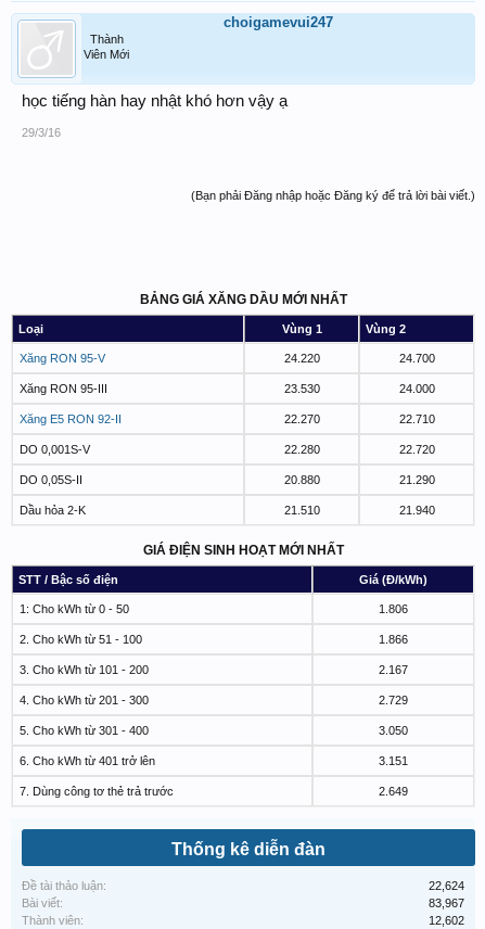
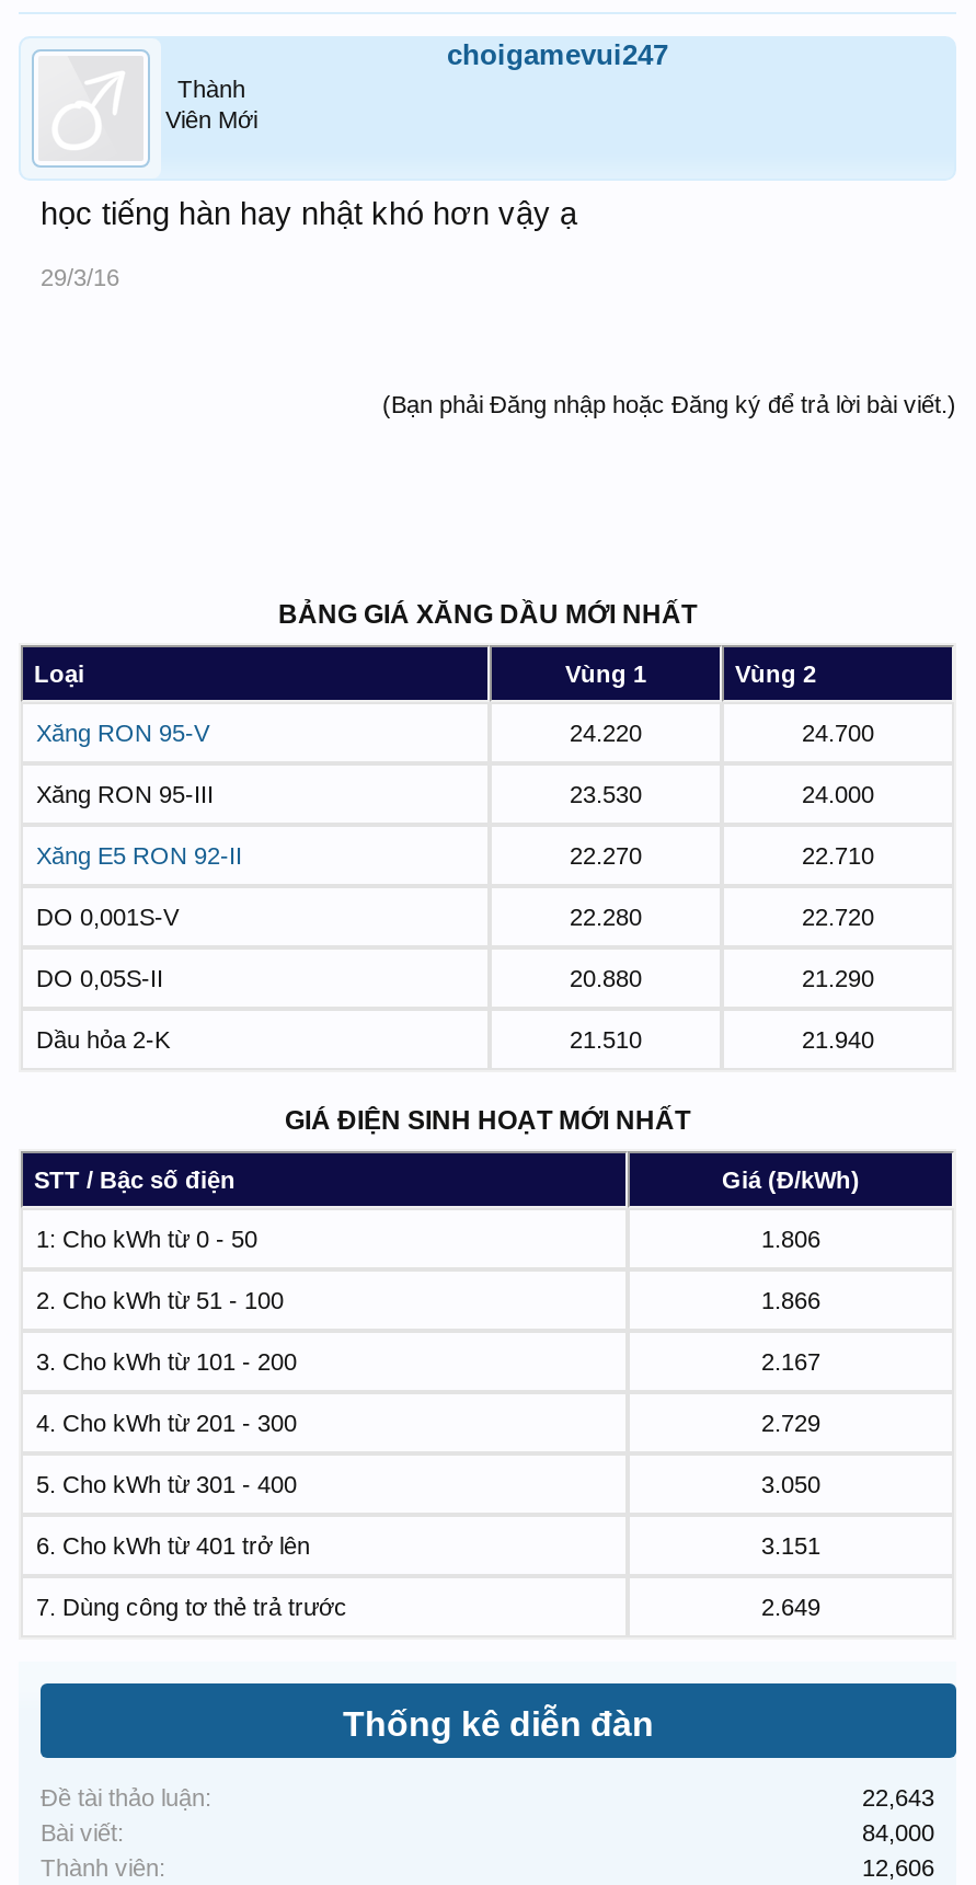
- 22,624
+ 22,643

- 83,967
+ 84,000

- 12,602
+ 12,606
